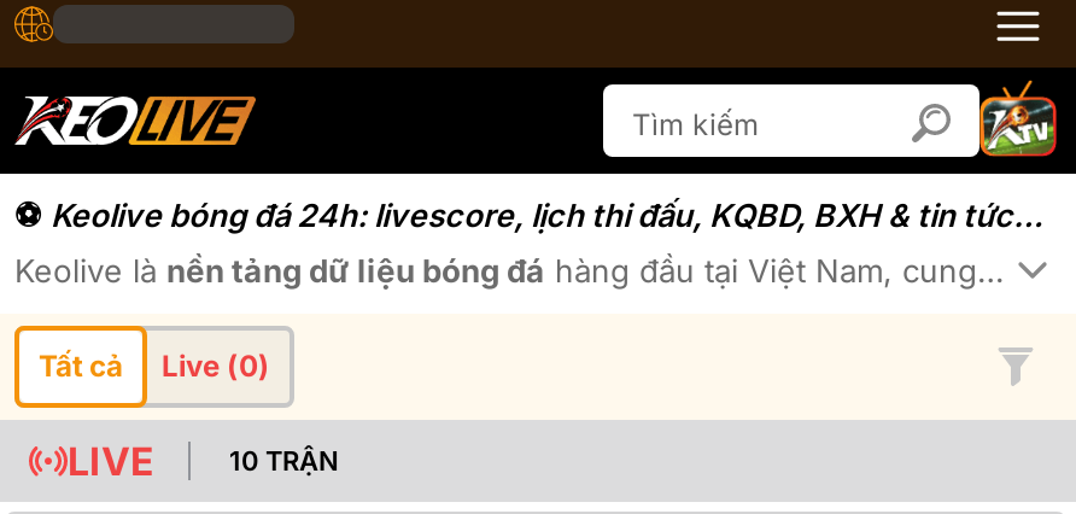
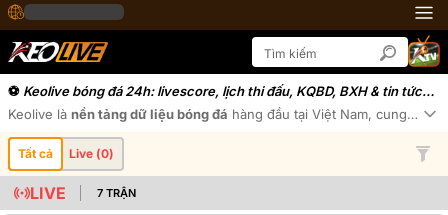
- 10 TRẬN
+ 7 TRẬN
